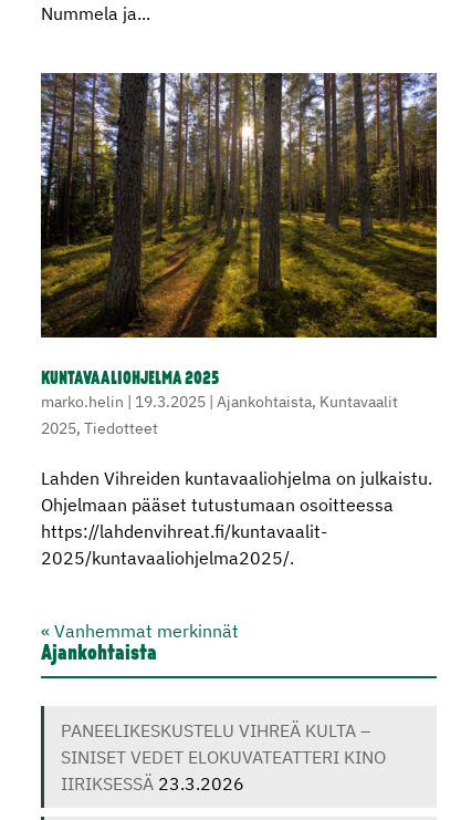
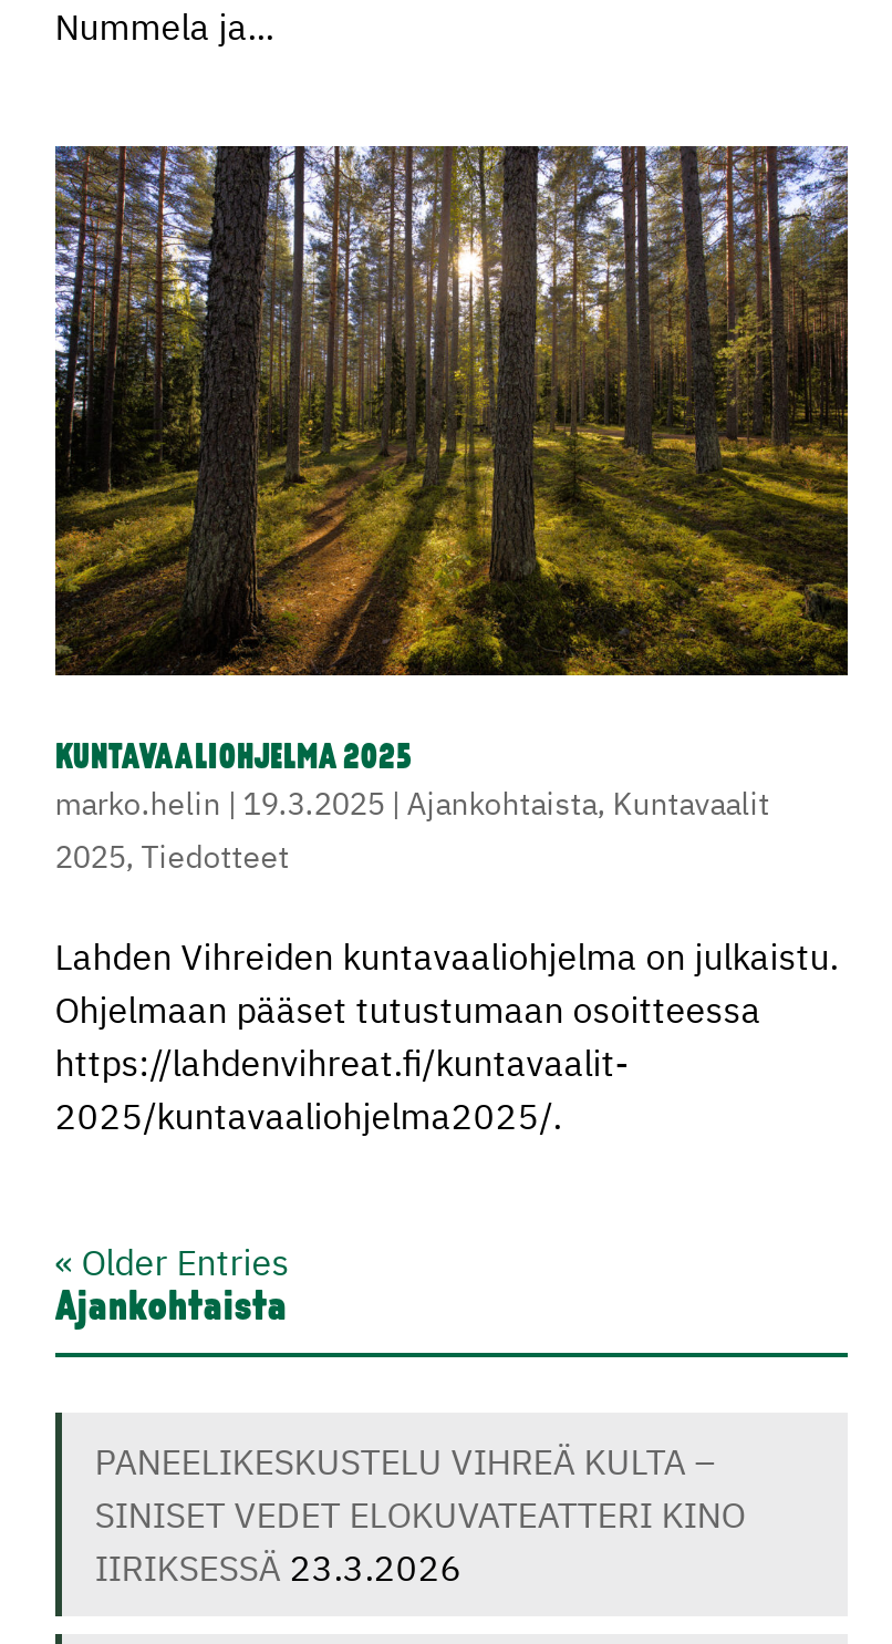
- « Vanhemmat merkinnät
+ « Older Entries
